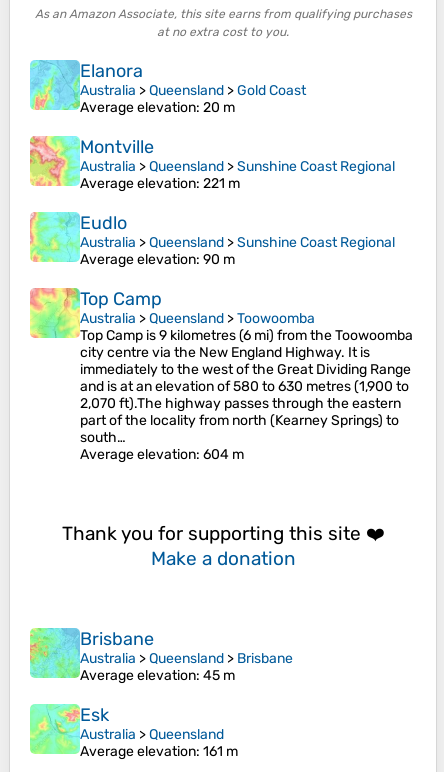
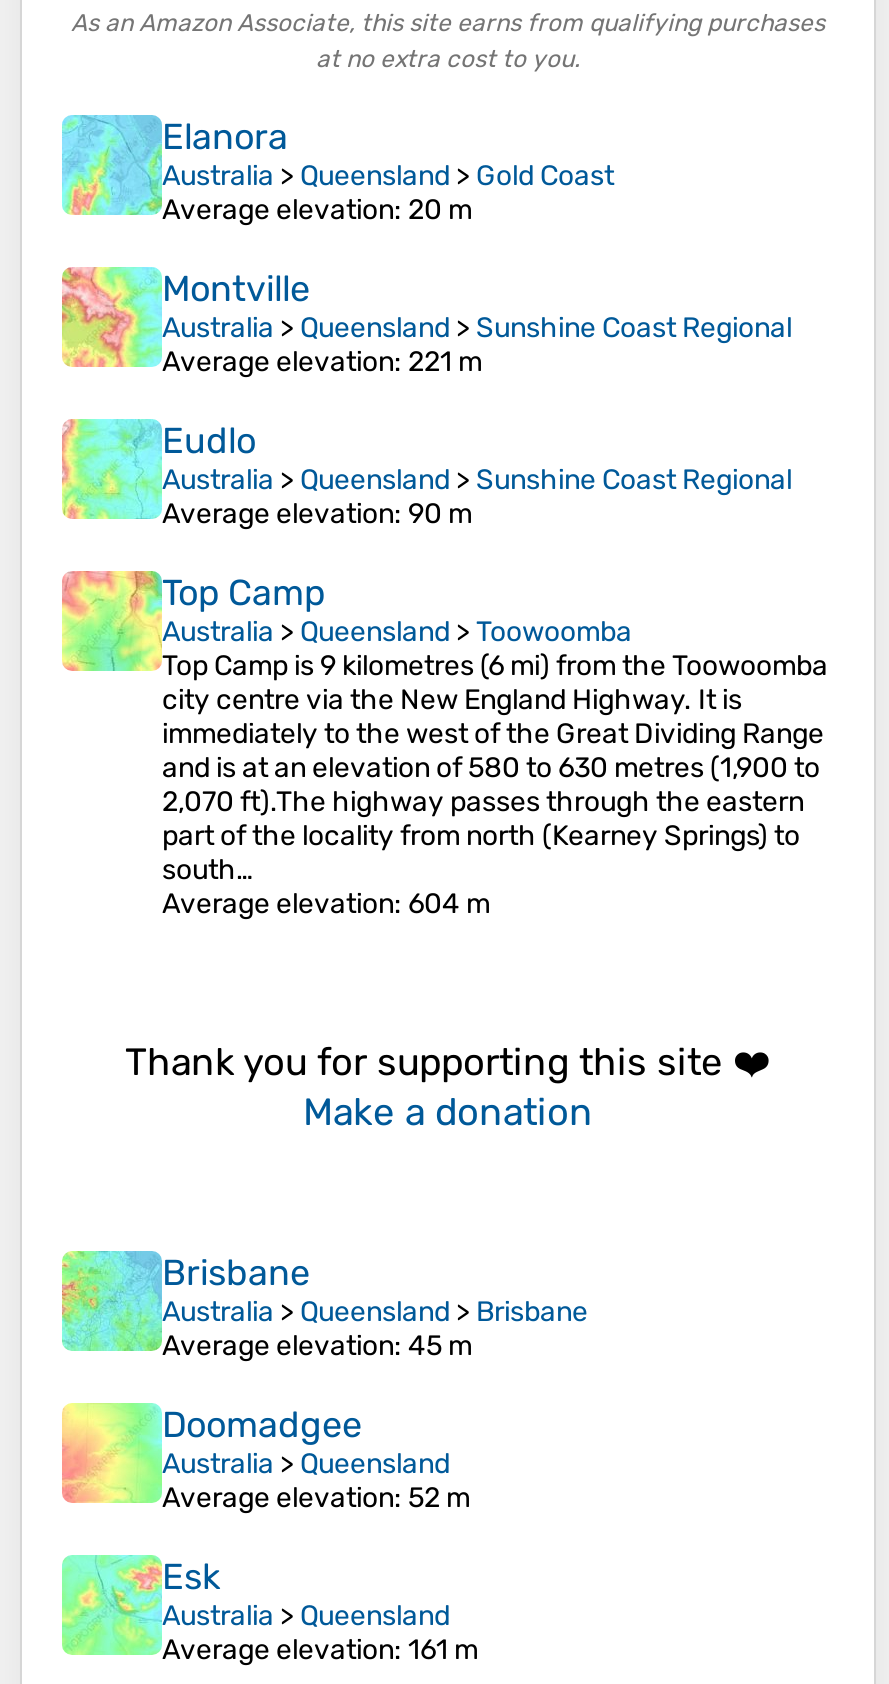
+ [image]
+ Doomadgee
+ Australia > Queensland
+ Average elevation: 52 m
